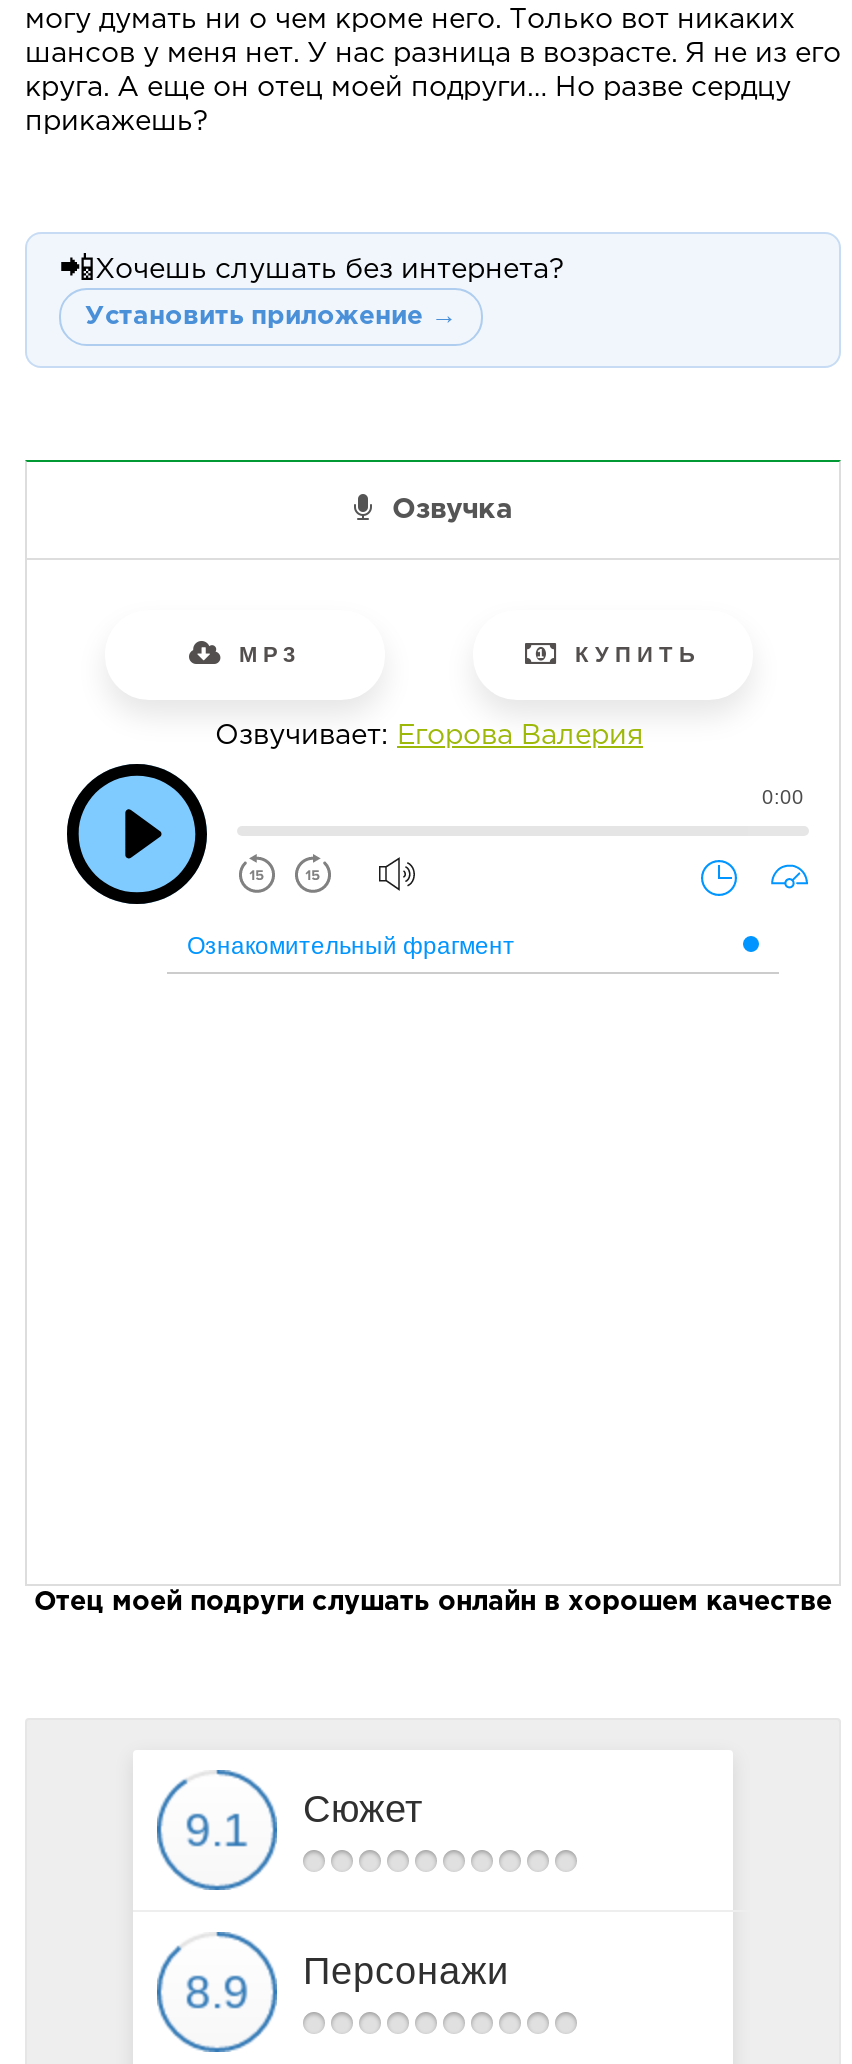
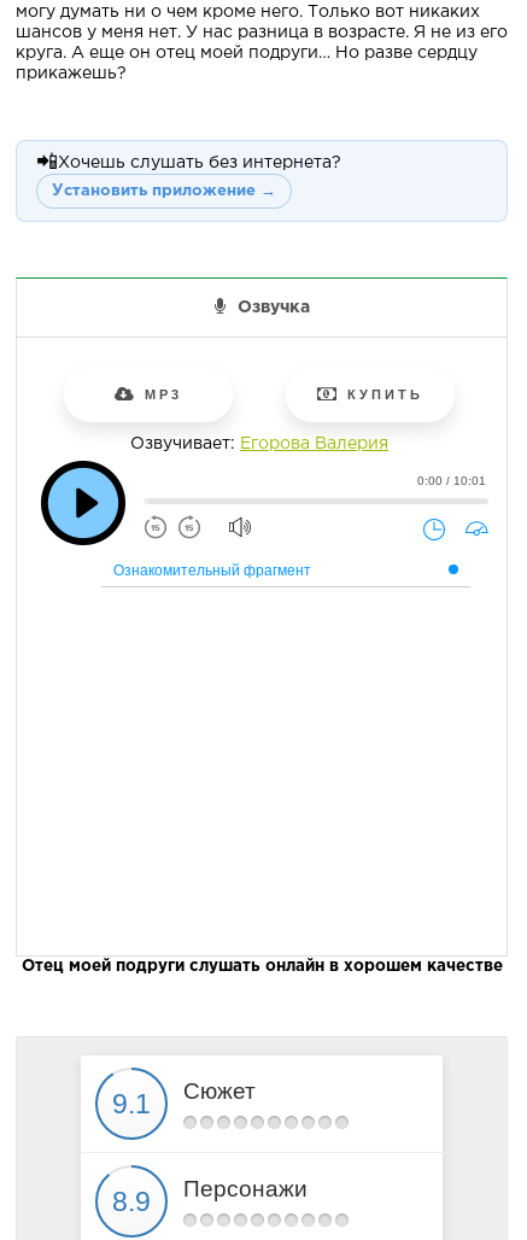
- 0:00
+ 0:00 / 10:01
